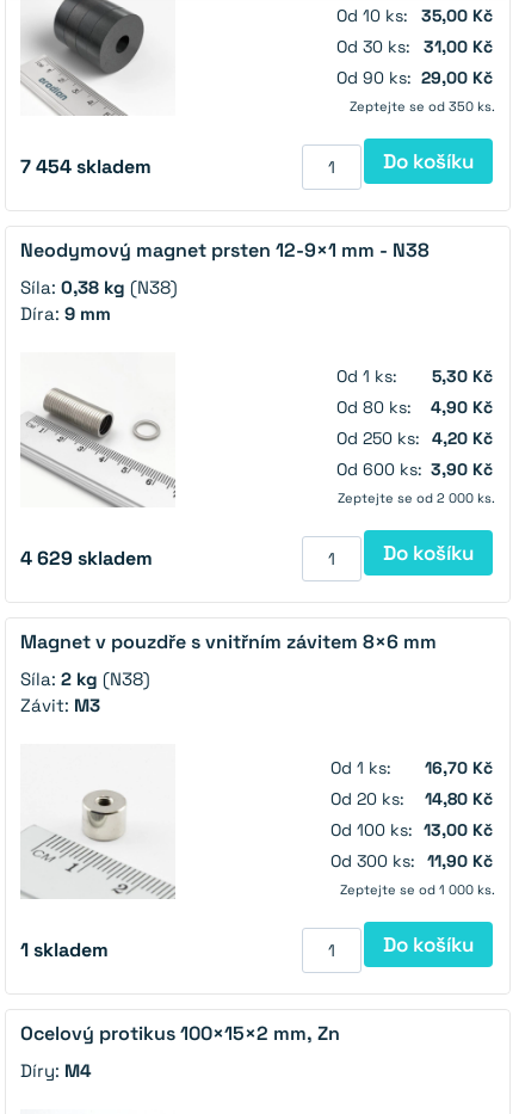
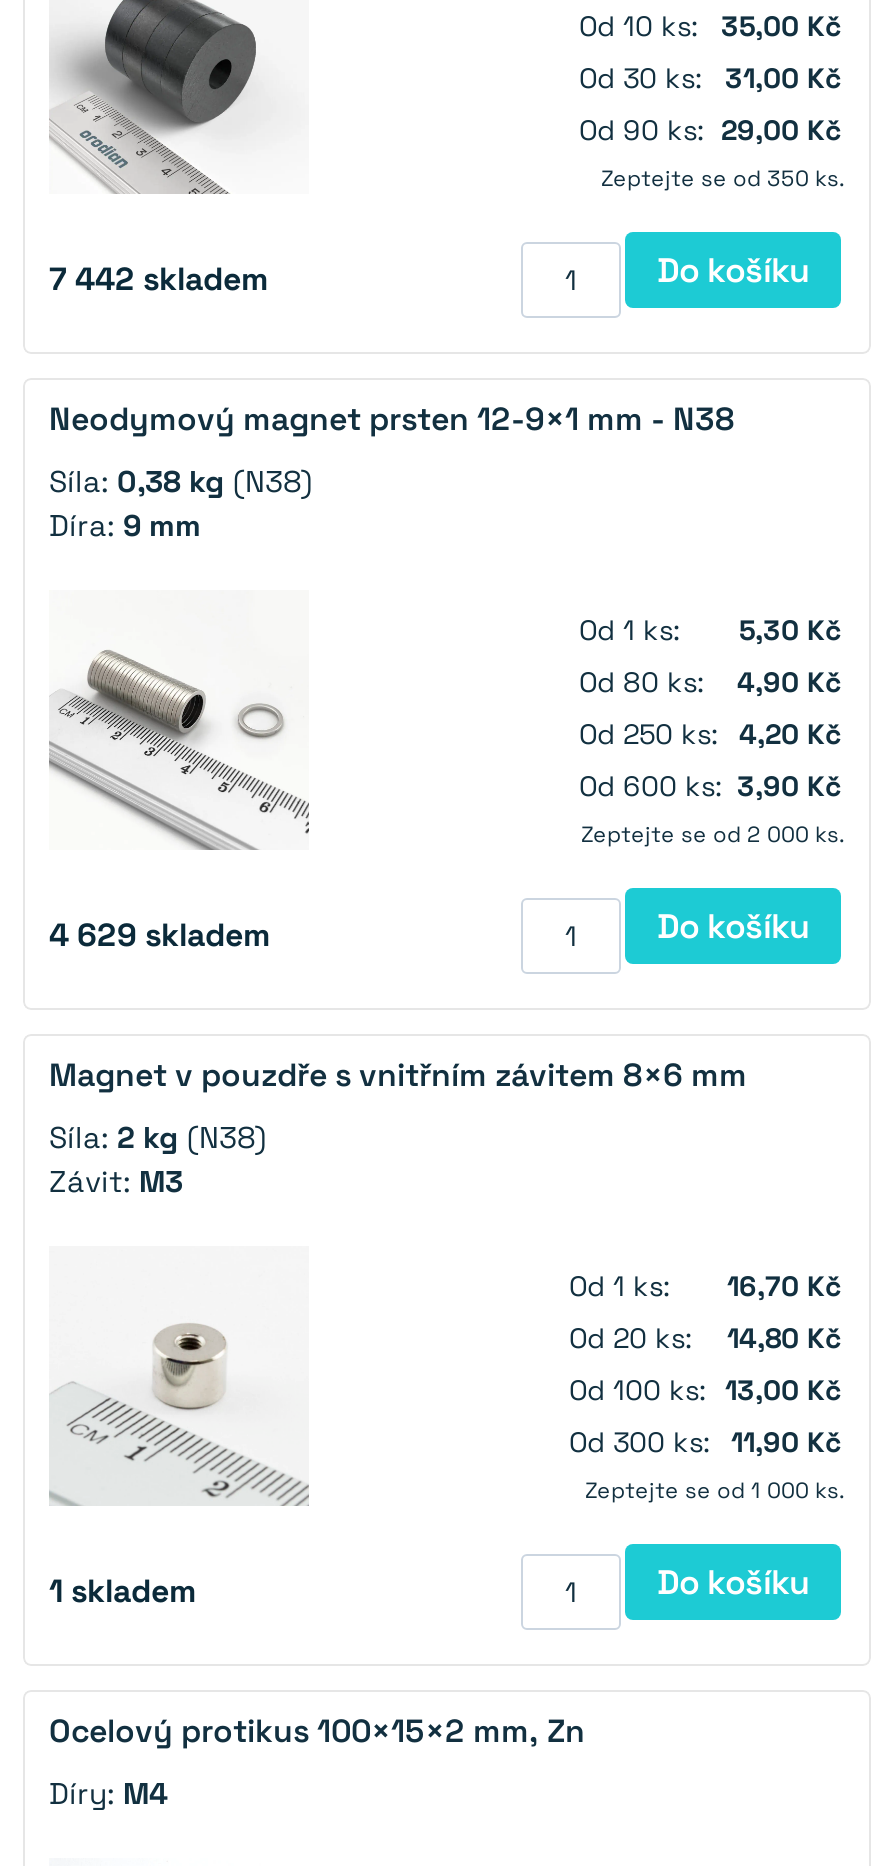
- 7 454 skladem
+ 7 442 skladem
